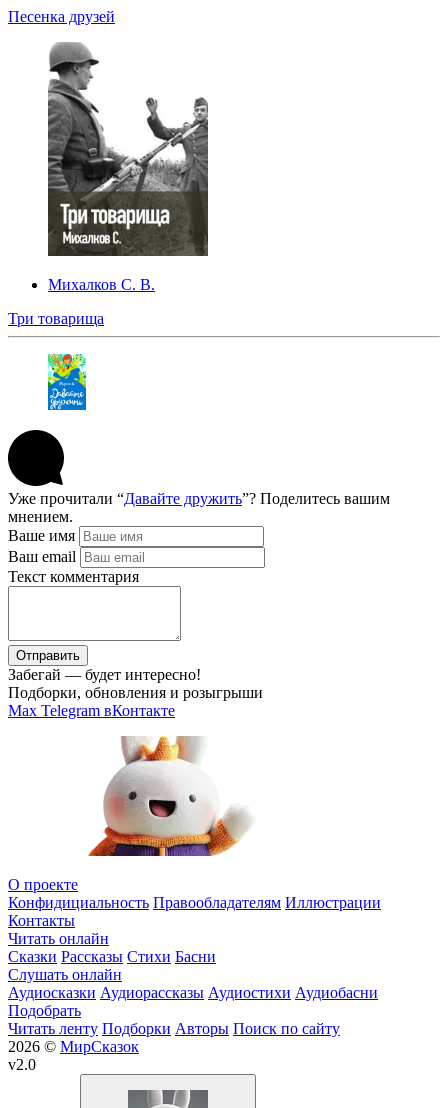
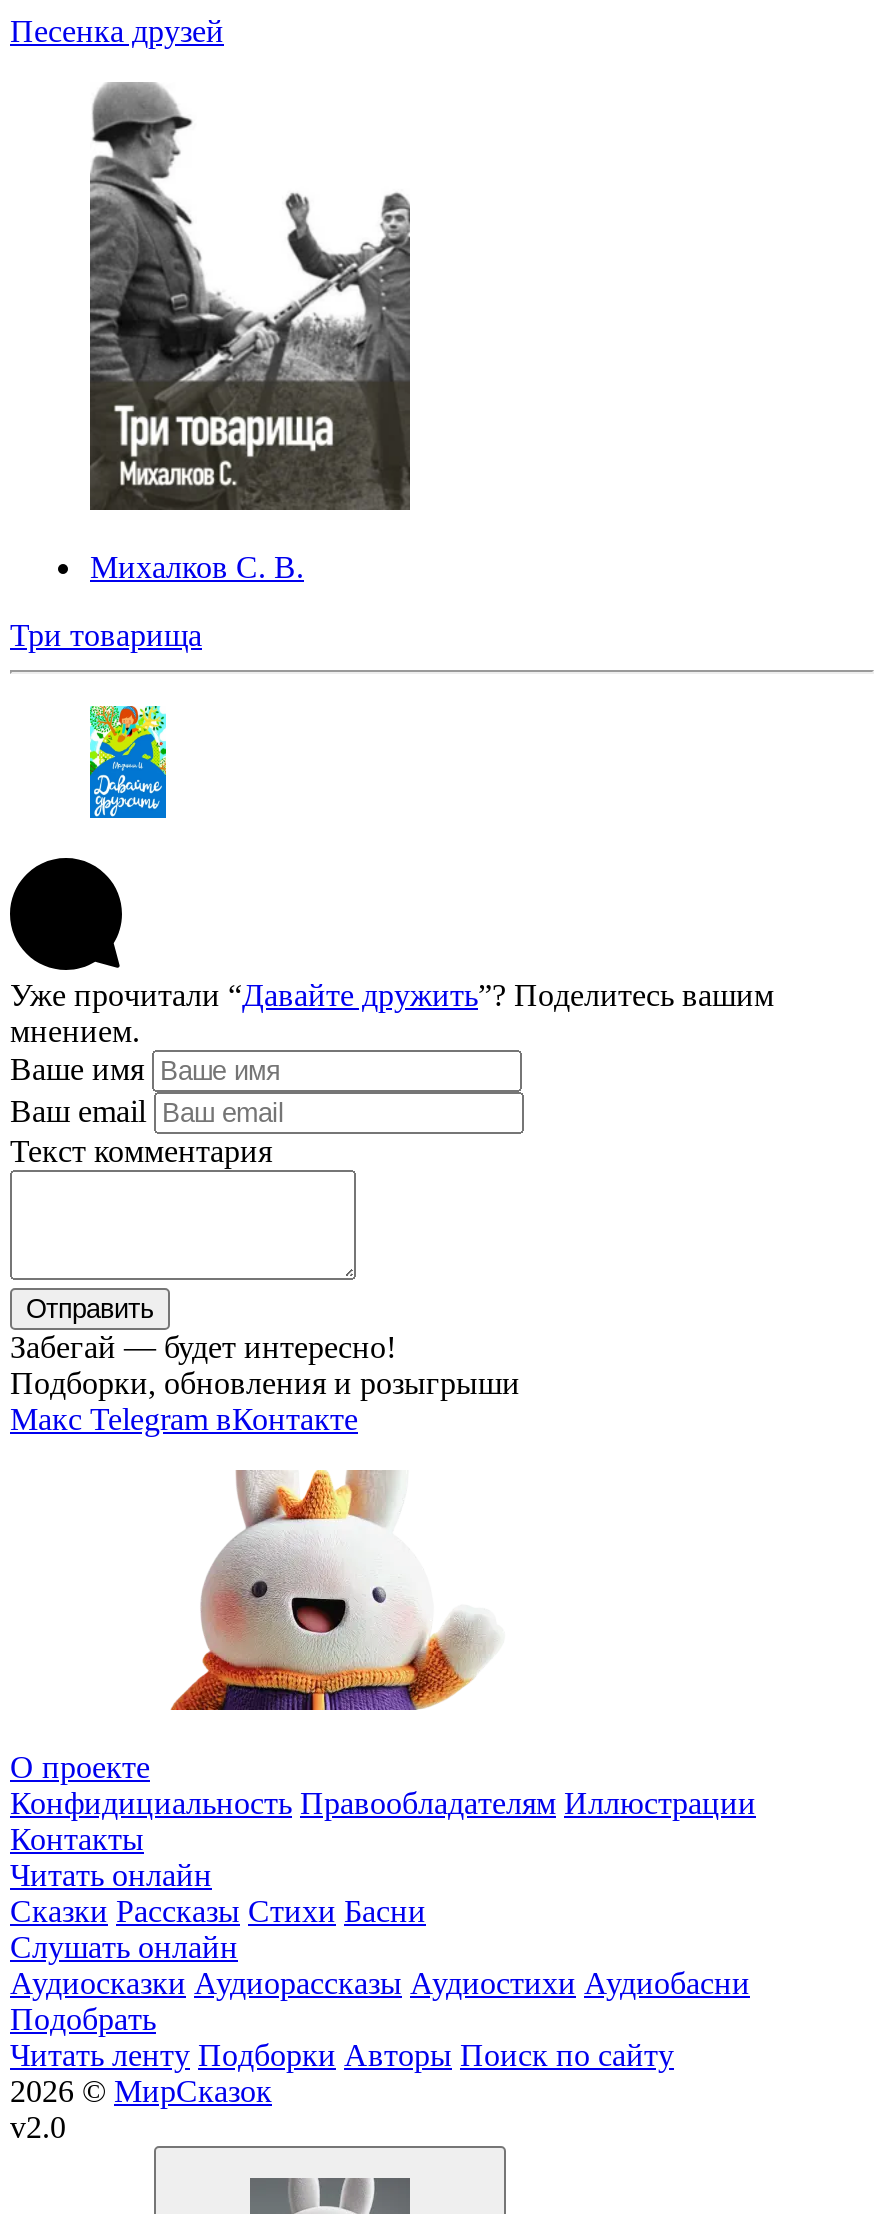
- Max Telegram вКонтакте
+ Макс Telegram вКонтакте
